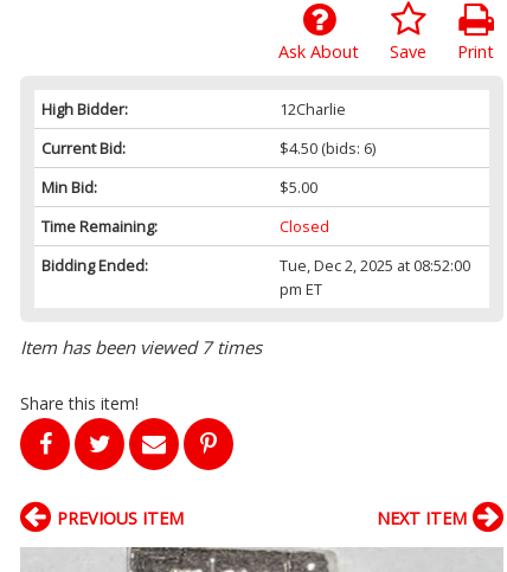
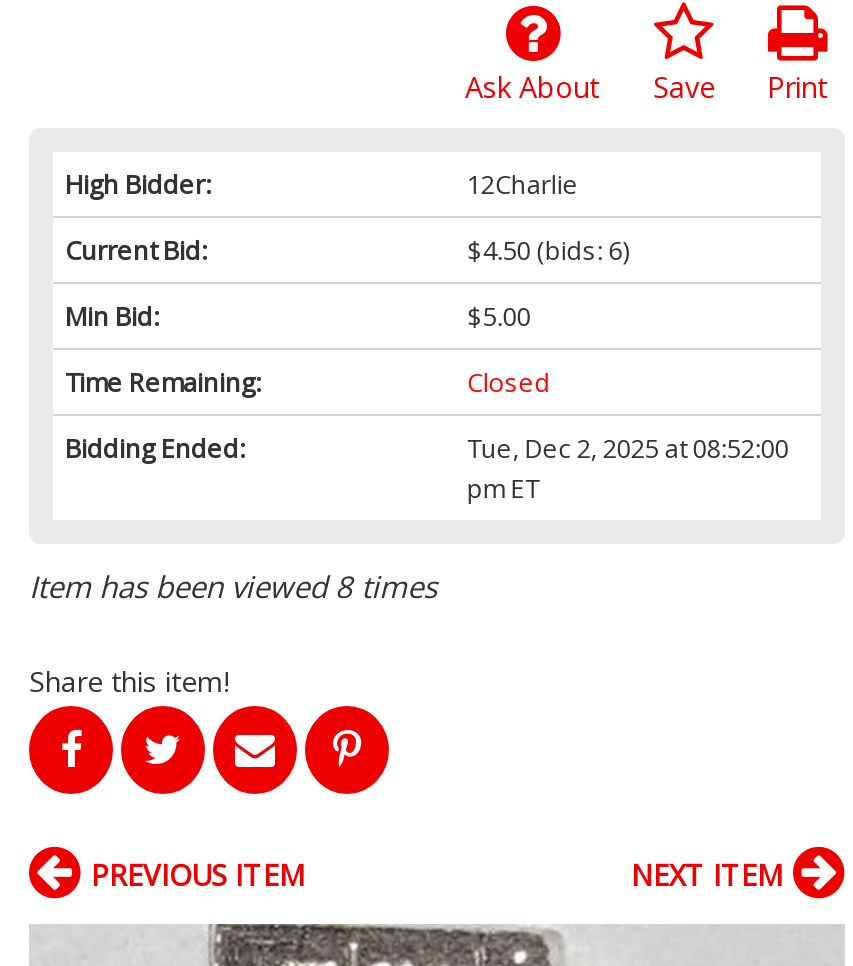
- Item has been viewed 7 times
+ Item has been viewed 8 times
